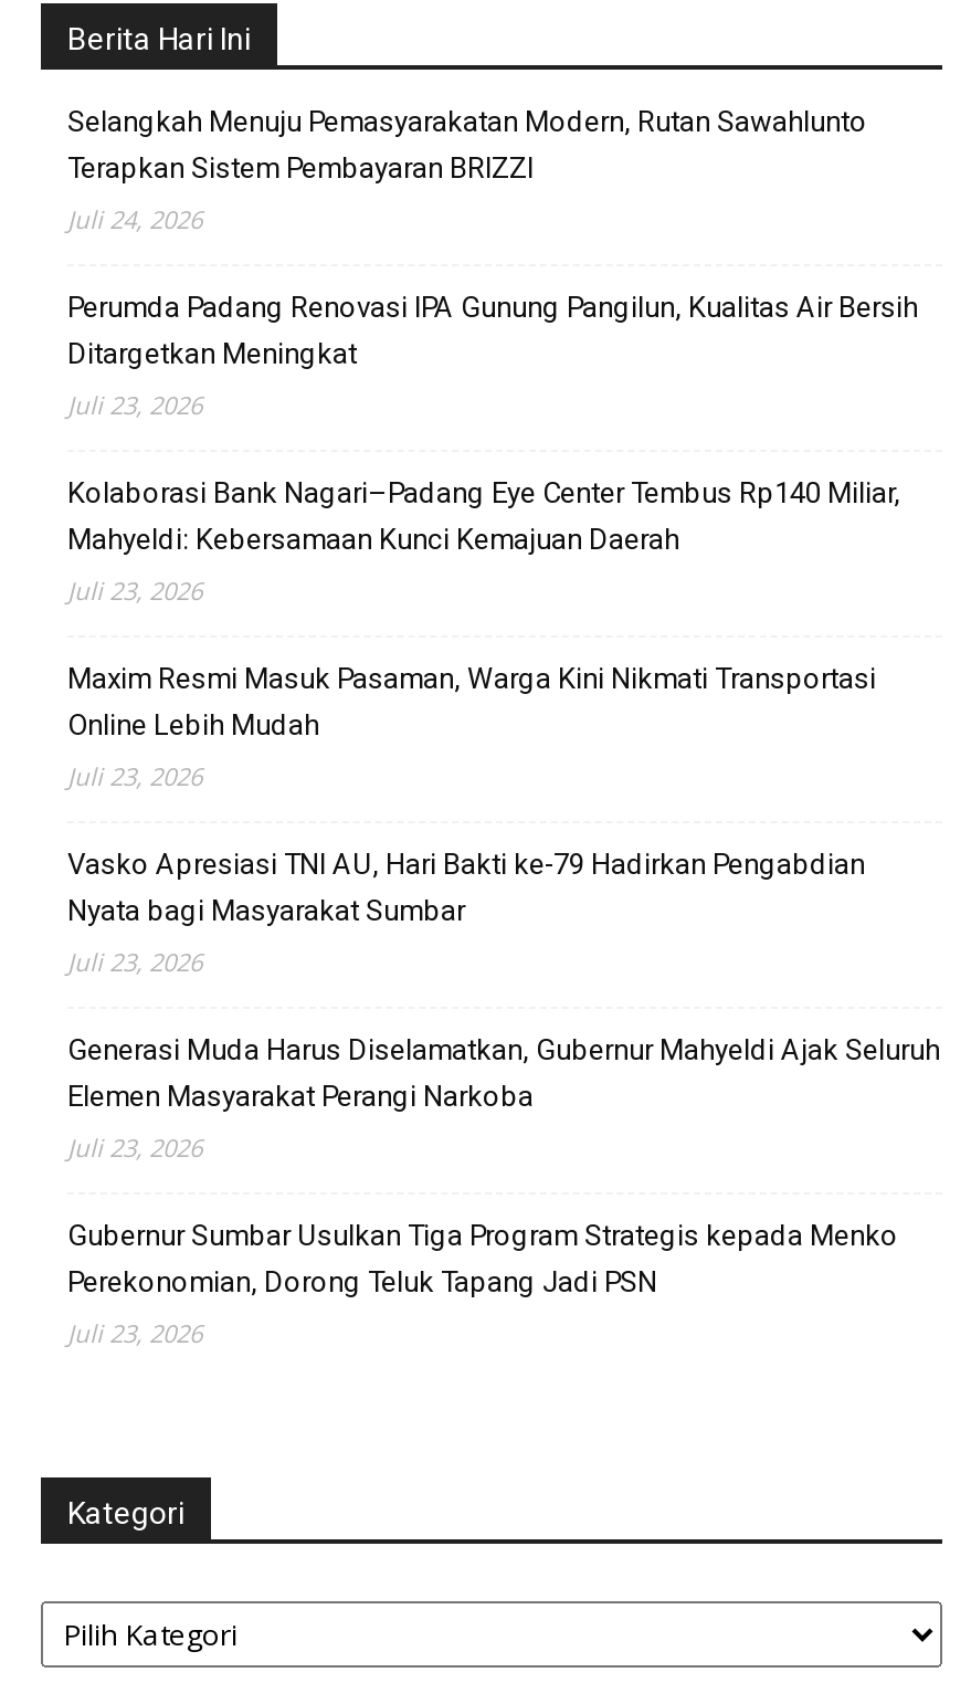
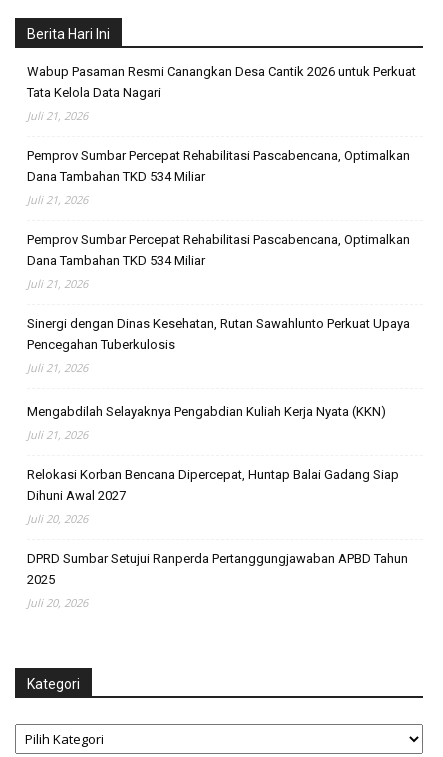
- Selangkah Menuju Pemasyarakatan Modern, Rutan Sawahlunto
- Terapkan Sistem Pembayaran BRIZZI
+ Wabup Pasaman Resmi Canangkan Desa Cantik 2026 untuk Perkuat
+ Tata Kelola Data Nagari

- Juli 24, 2026
+ Juli 21, 2026

- Perumda Padang Renovasi IPA Gunung Pangilun, Kualitas Air Bersih
- Ditargetkan Meningkat
+ Pemprov Sumbar Percepat Rehabilitasi Pascabencana, Optimalkan
+ Dana Tambahan TKD 534 Miliar

- Juli 23, 2026
+ Juli 21, 2026

- Kolaborasi Bank Nagari–Padang Eye Center Tembus Rp140 Miliar,
- Mahyeldi: Kebersamaan Kunci Kemajuan Daerah
+ Pemprov Sumbar Percepat Rehabilitasi Pascabencana, Optimalkan
+ Dana Tambahan TKD 534 Miliar

- Juli 23, 2026
+ Juli 21, 2026

- Maxim Resmi Masuk Pasaman, Warga Kini Nikmati Transportasi
- Online Lebih Mudah
+ Sinergi dengan Dinas Kesehatan, Rutan Sawahlunto Perkuat Upaya
+ Pencegahan Tuberkulosis

- Juli 23, 2026
+ Juli 21, 2026

- Vasko Apresiasi TNI AU, Hari Bakti ke-79 Hadirkan Pengabdian
- Nyata bagi Masyarakat Sumbar
+ Mengabdilah Selayaknya Pengabdian Kuliah Kerja Nyata (KKN)

- Juli 23, 2026
+ Juli 21, 2026

- Generasi Muda Harus Diselamatkan, Gubernur Mahyeldi Ajak Seluruh
- Elemen Masyarakat Perangi Narkoba
+ Relokasi Korban Bencana Dipercepat, Huntap Balai Gadang Siap
+ Dihuni Awal 2027

- Juli 23, 2026
+ Juli 20, 2026

- Gubernur Sumbar Usulkan Tiga Program Strategis kepada Menko
- Perekonomian, Dorong Teluk Tapang Jadi PSN
+ DPRD Sumbar Setujui Ranperda Pertanggungjawaban APBD Tahun
+ 2025

- Juli 23, 2026
+ Juli 20, 2026
